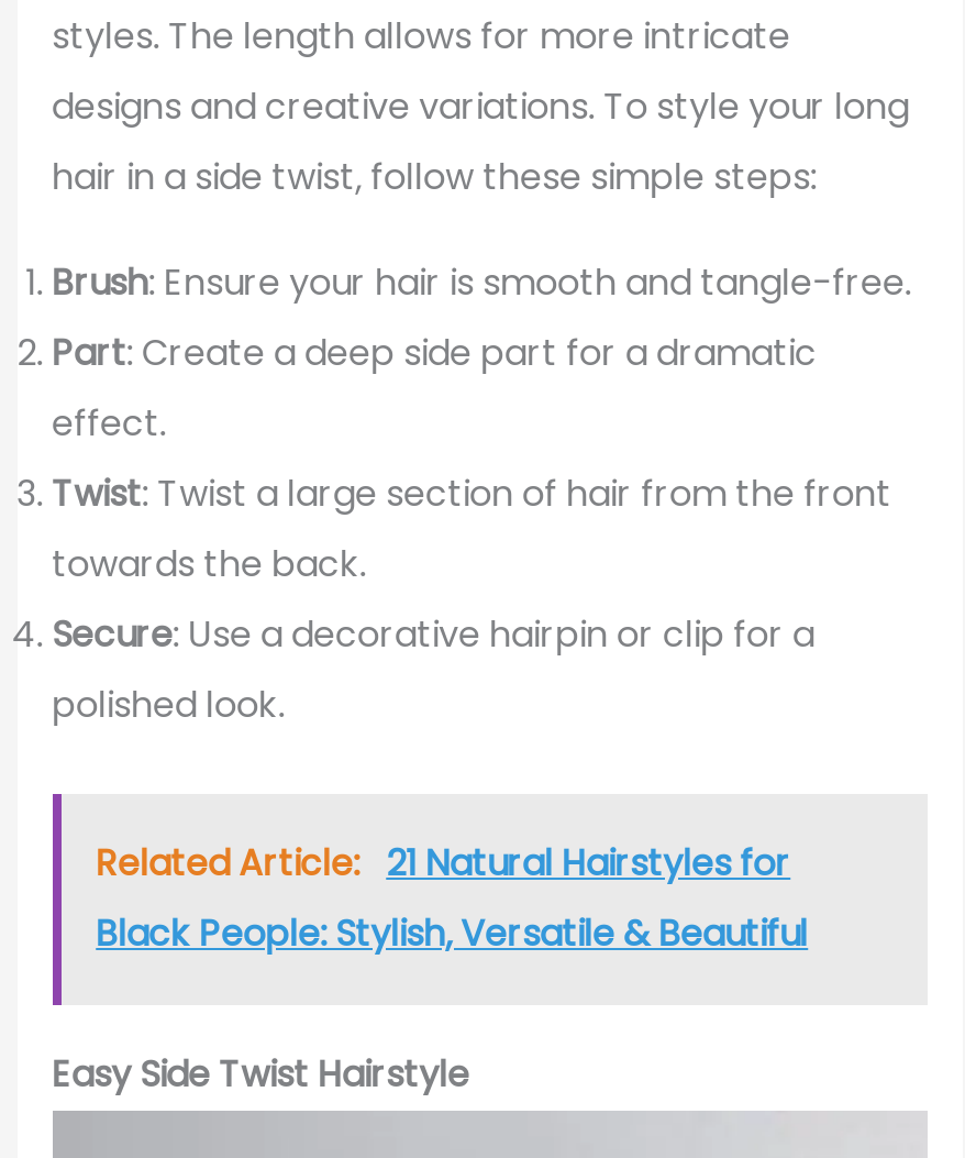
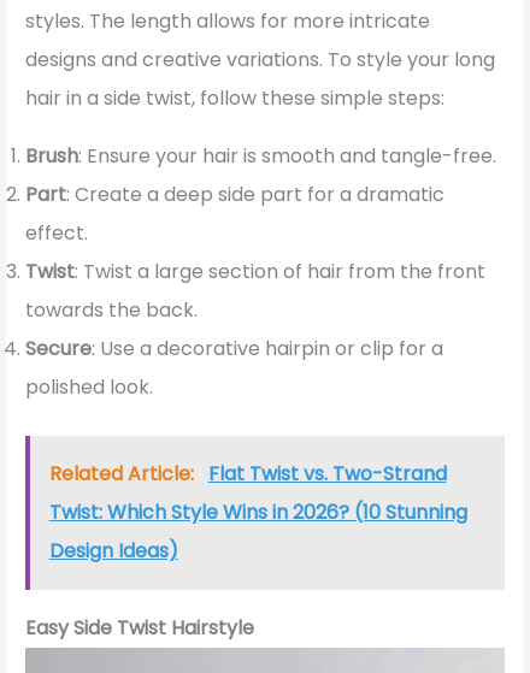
- Related Article: 21 Natural Hairstyles for
- Black People: Stylish, Versatile & Beautiful
+ Related Article: Flat Twist vs. Two-Strand
+ Twist: Which Style Wins in 2026? (10 Stunning
+ Design Ideas)
